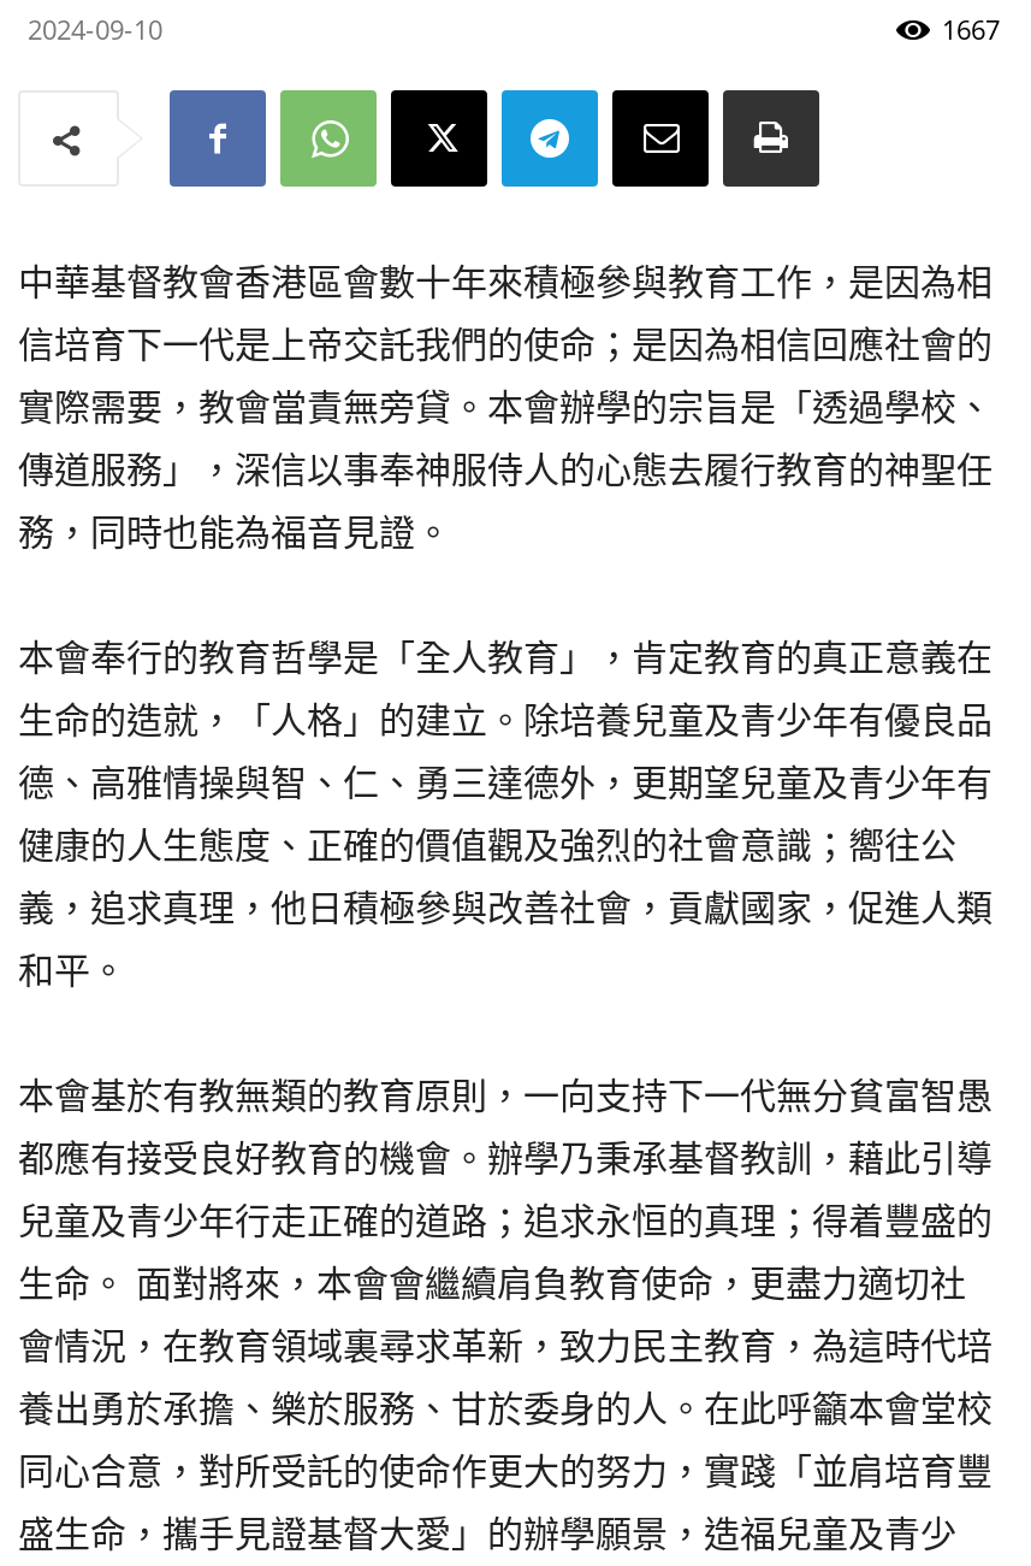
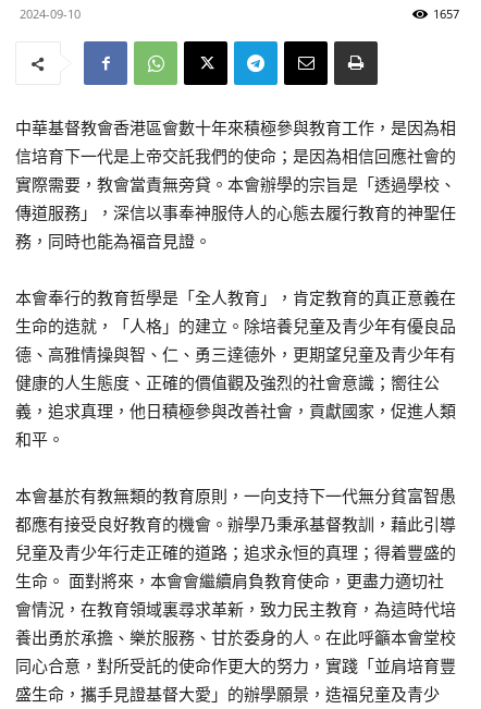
- 1667
+ 1657
